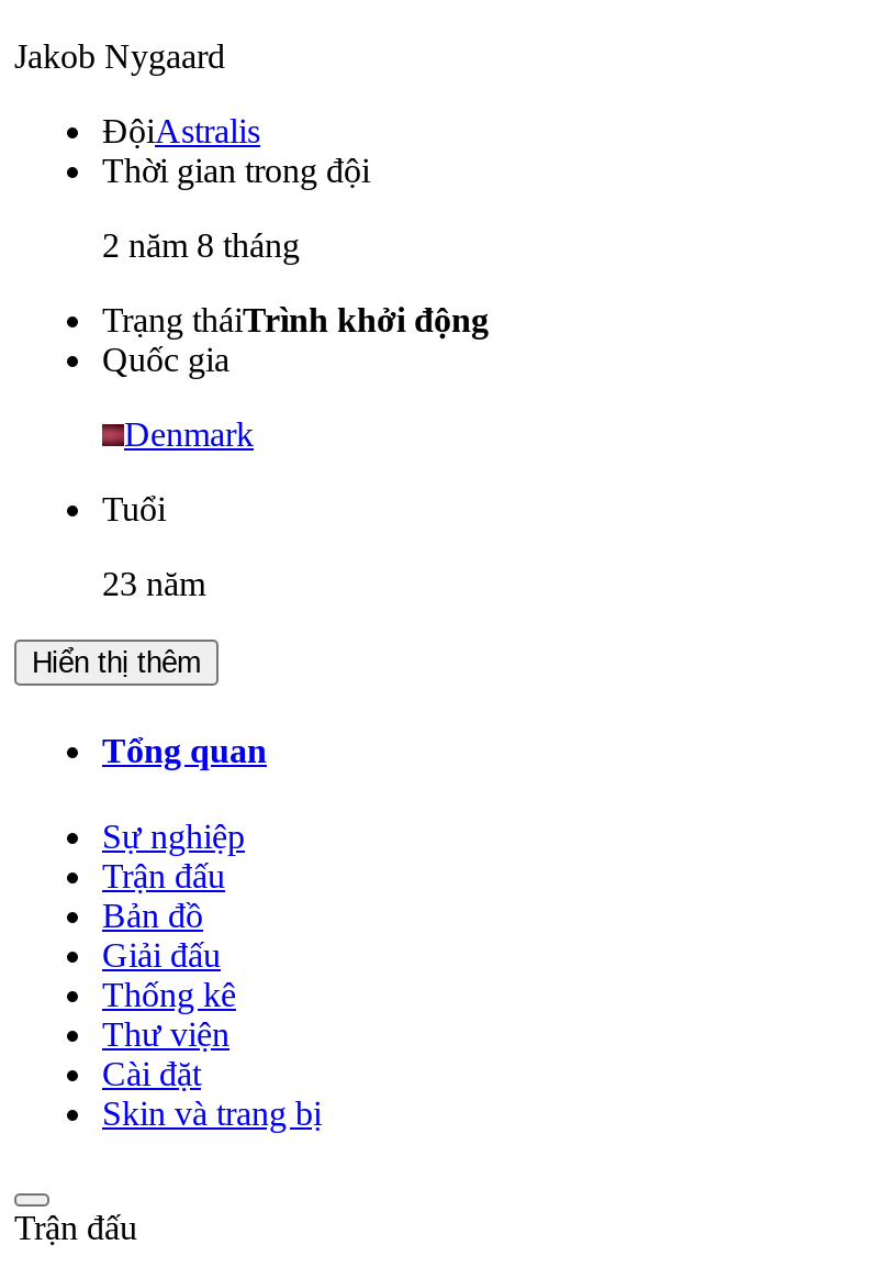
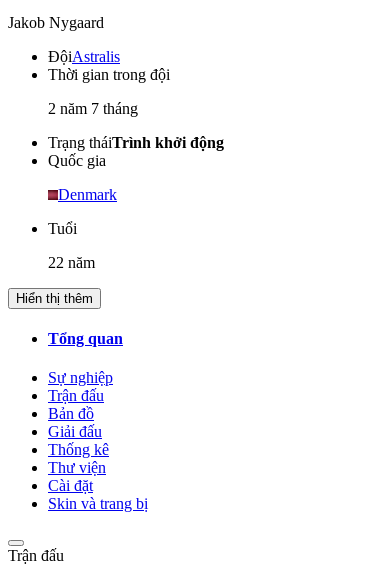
- 2 năm 8 tháng
+ 2 năm 7 tháng

- 23 năm
+ 22 năm
